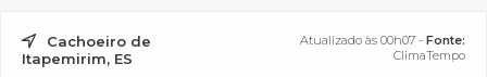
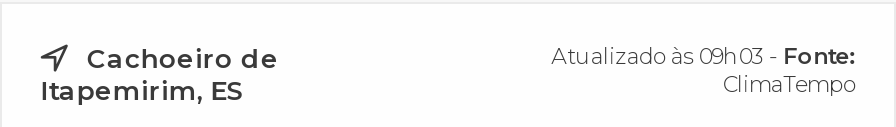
- Atualizado às 00h07 - Fonte:
+ Atualizado às 09h03 - Fonte:
